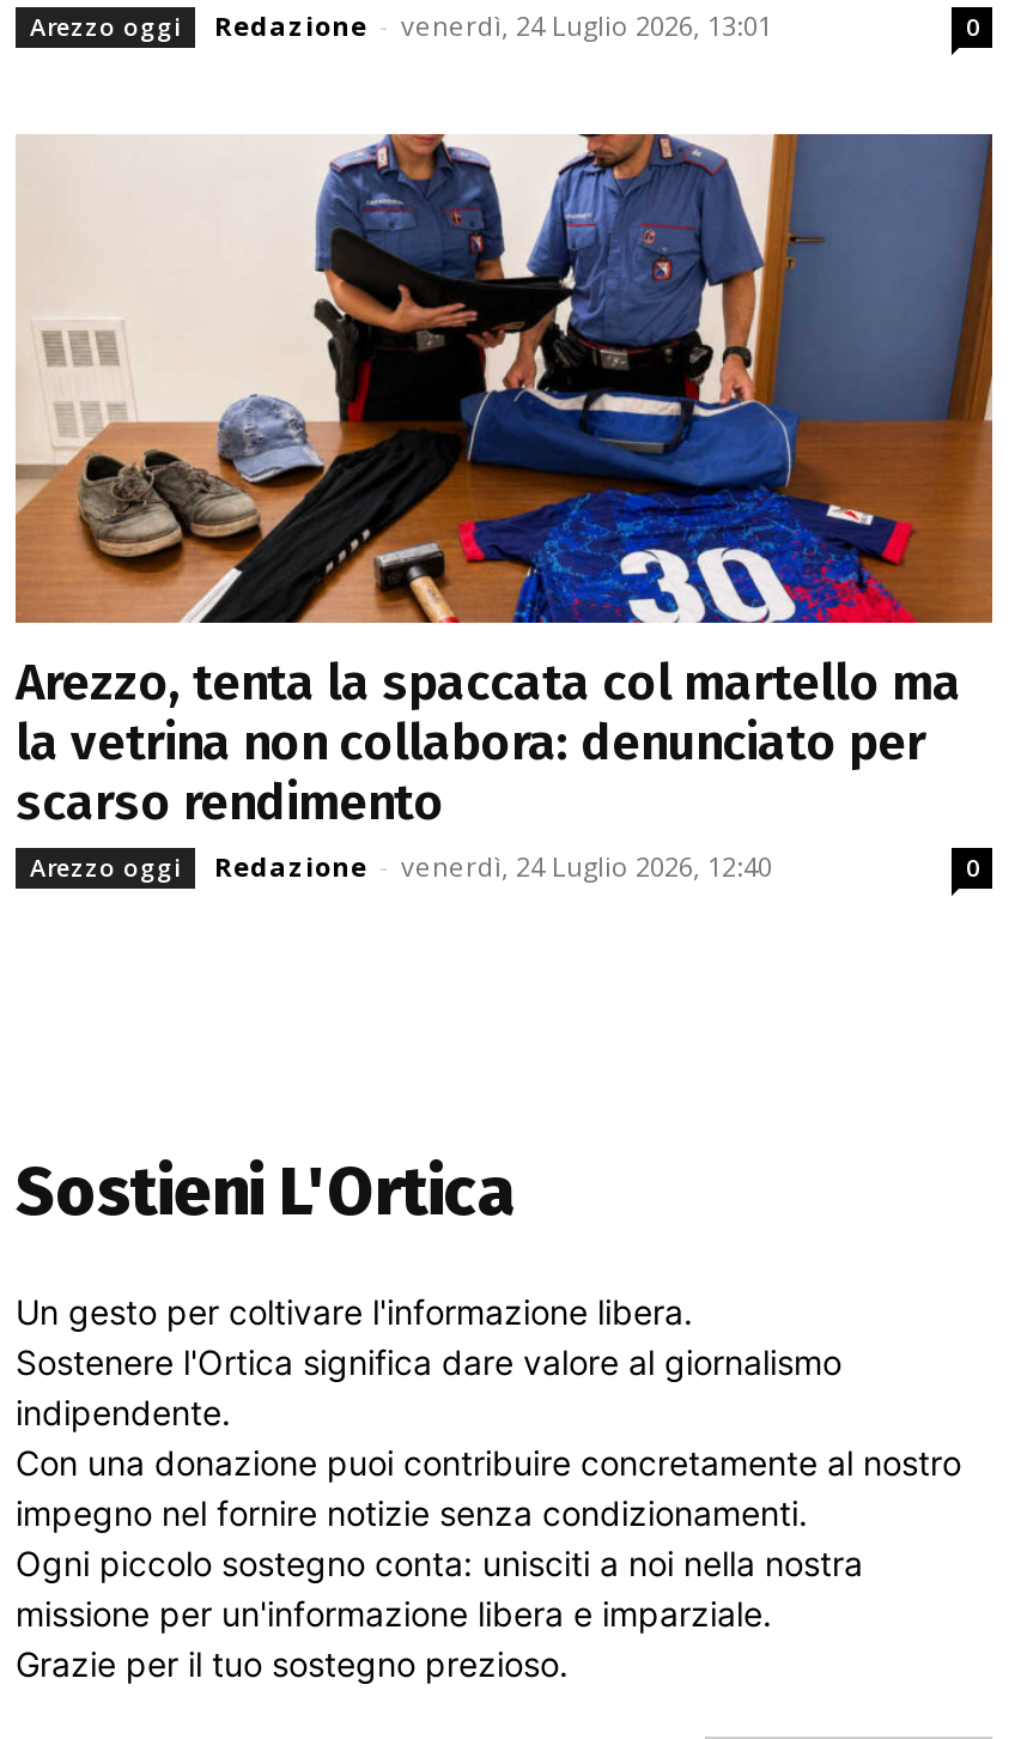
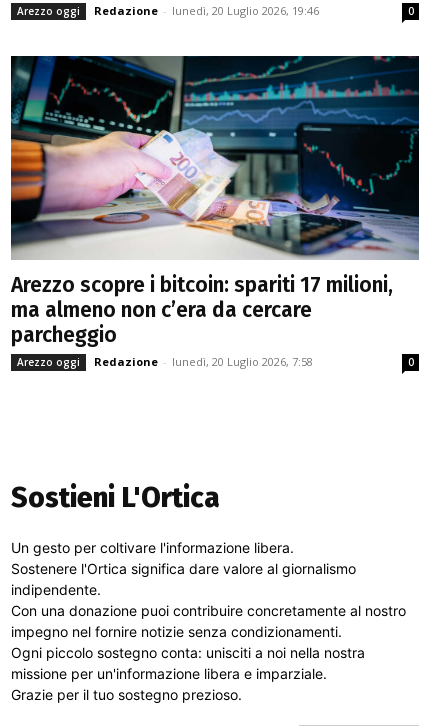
- Redazione - venerdì, 24 Luglio 2026, 13:01
+ Redazione - lunedì, 20 Luglio 2026, 19:46

- [image]
- Arezzo, tenta la spaccata col martello ma
- la vetrina non collabora: denunciato per
- scarso rendimento
+ [image]
+ Arezzo scopre i bitcoin: spariti 17 milioni,
+ ma almeno non c’era da cercare
+ parcheggio

- Redazione - venerdì, 24 Luglio 2026, 12:40
+ Redazione - lunedì, 20 Luglio 2026, 7:58
